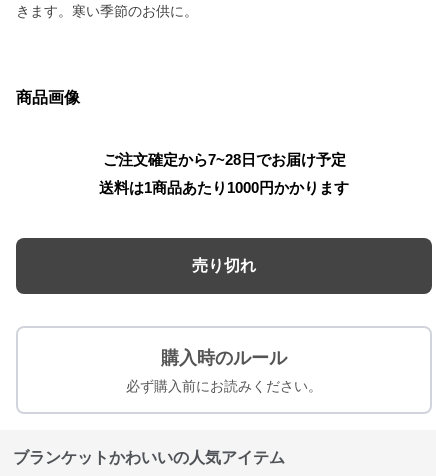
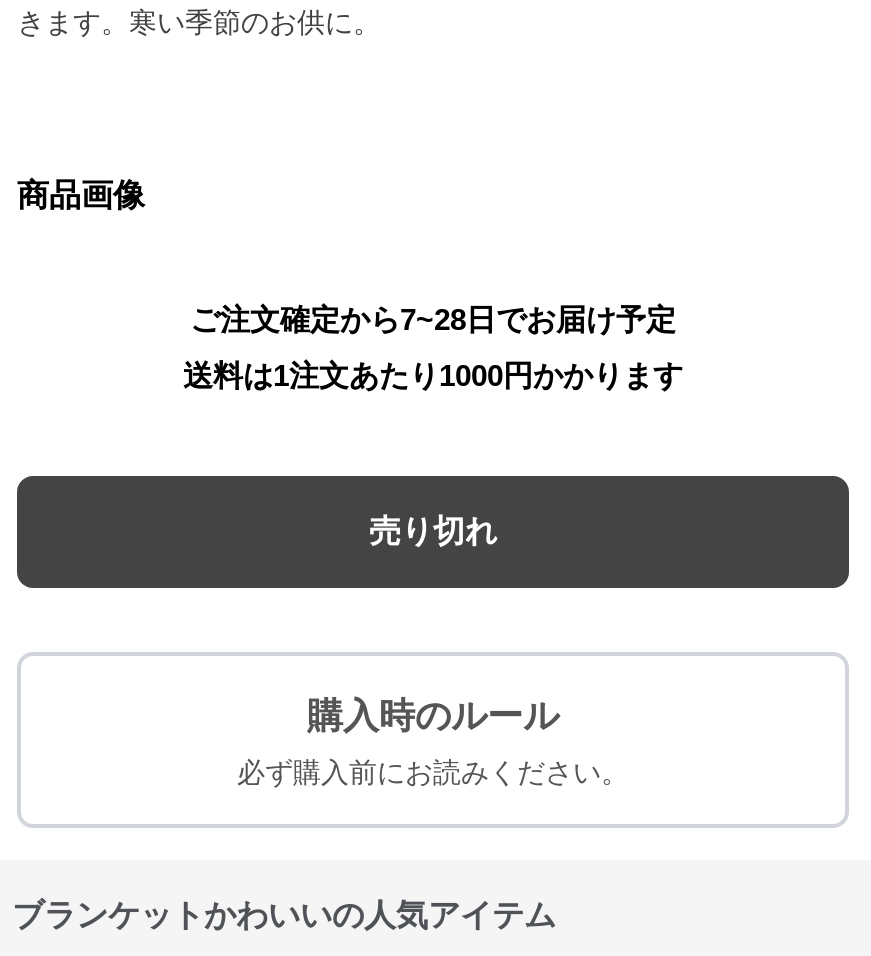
- 送料は1商品あたり1000円かかります
+ 送料は1注文あたり1000円かかります
